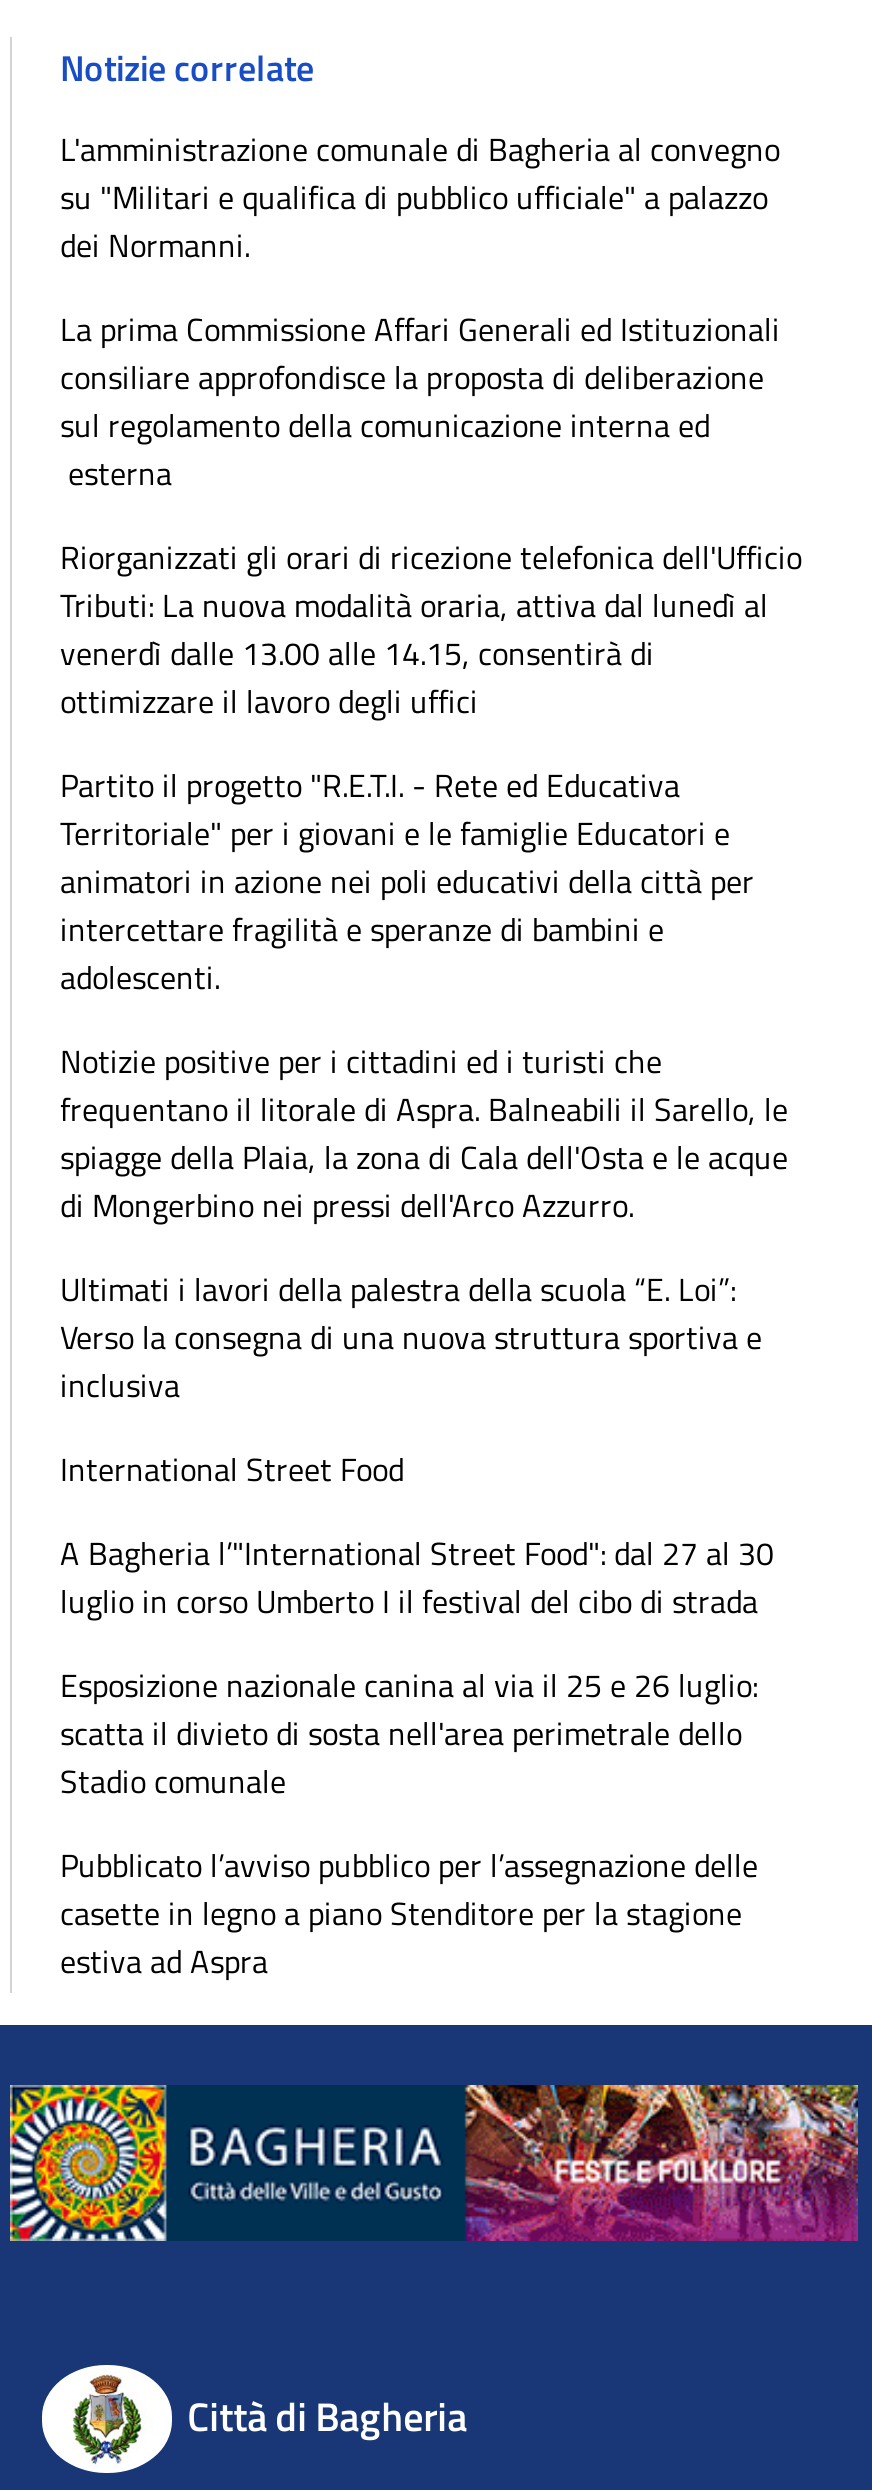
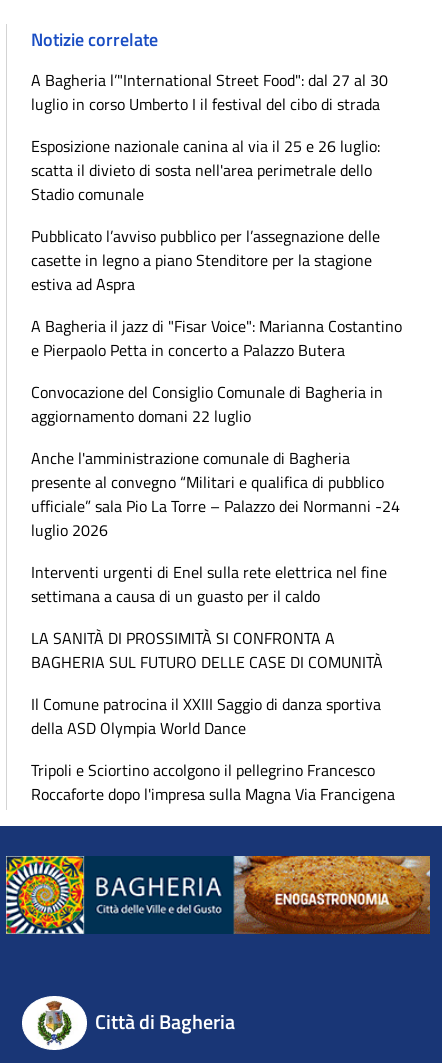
- L'amministrazione comunale di Bagheria al convegno
- su "Militari e qualifica di pubblico ufficiale" a palazzo
- dei Normanni.
- La prima Commissione Affari Generali ed Istituzionali
- consiliare approfondisce la proposta di deliberazione
- sul regolamento della comunicazione interna ed
- esterna
- Riorganizzati gli orari di ricezione telefonica dell'Ufficio
- Tributi: La nuova modalità oraria, attiva dal lunedì al
- venerdì dalle 13.00 alle 14.15, consentirà di
- ottimizzare il lavoro degli uffici
- Partito il progetto "R.E.T.I. - Rete ed Educativa
- Territoriale" per i giovani e le famiglie Educatori e
- animatori in azione nei poli educativi della città per
- intercettare fragilità e speranze di bambini e
- adolescenti.
- Notizie positive per i cittadini ed i turisti che
- frequentano il litorale di Aspra. Balneabili il Sarello, le
- spiagge della Plaia, la zona di Cala dell'Osta e le acque
- di Mongerbino nei pressi dell'Arco Azzurro.
- Ultimati i lavori della palestra della scuola “E. Loi”:
- Verso la consegna di una nuova struttura sportiva e
- inclusiva
- International Street Food

moved up: A Bagheria l’"International Street Food": dal 27 al 30 | luglio in corso Umberto I il festival del cibo di strada | Esposizione nazionale canina al via il 25 e 26 luglio: | scatta il divieto di sosta nell'area perimetrale dello | Stadio comunale | Pubblicato l’avviso pubblico per l’assegnazione delle | casette in legno a piano Stenditore per la stagione | estiva ad Aspra

+ A Bagheria il jazz di "Fisar Voice": Marianna Costantino
+ e Pierpaolo Petta in concerto a Palazzo Butera
+ Convocazione del Consiglio Comunale di Bagheria in
+ aggiornamento domani 22 luglio
+ Anche l'amministrazione comunale di Bagheria
+ presente al convegno “Militari e qualifica di pubblico
+ ufficiale” sala Pio La Torre – Palazzo dei Normanni -24
+ luglio 2026
+ Interventi urgenti di Enel sulla rete elettrica nel fine
+ settimana a causa di un guasto per il caldo
+ LA SANITÀ DI PROSSIMITÀ SI CONFRONTA A
+ BAGHERIA SUL FUTURO DELLE CASE DI COMUNITÀ
+ Il Comune patrocina il XXIII Saggio di danza sportiva
+ della ASD Olympia World Dance
+ Tripoli e Sciortino accolgono il pellegrino Francesco
+ Roccaforte dopo l'impresa sulla Magna Via Francigena

- [image]
+ [image]
